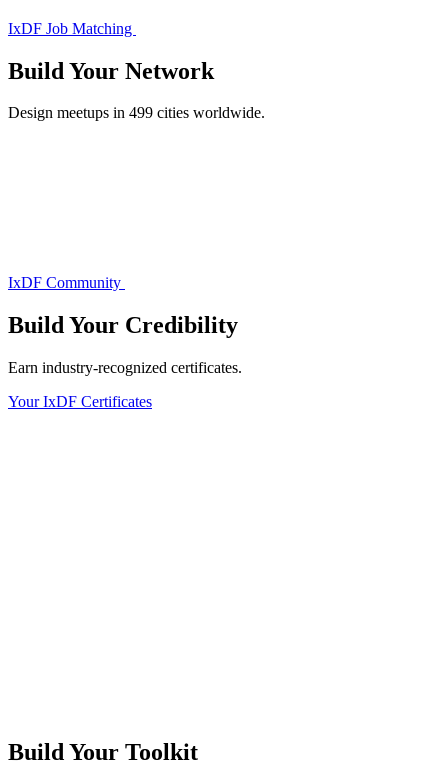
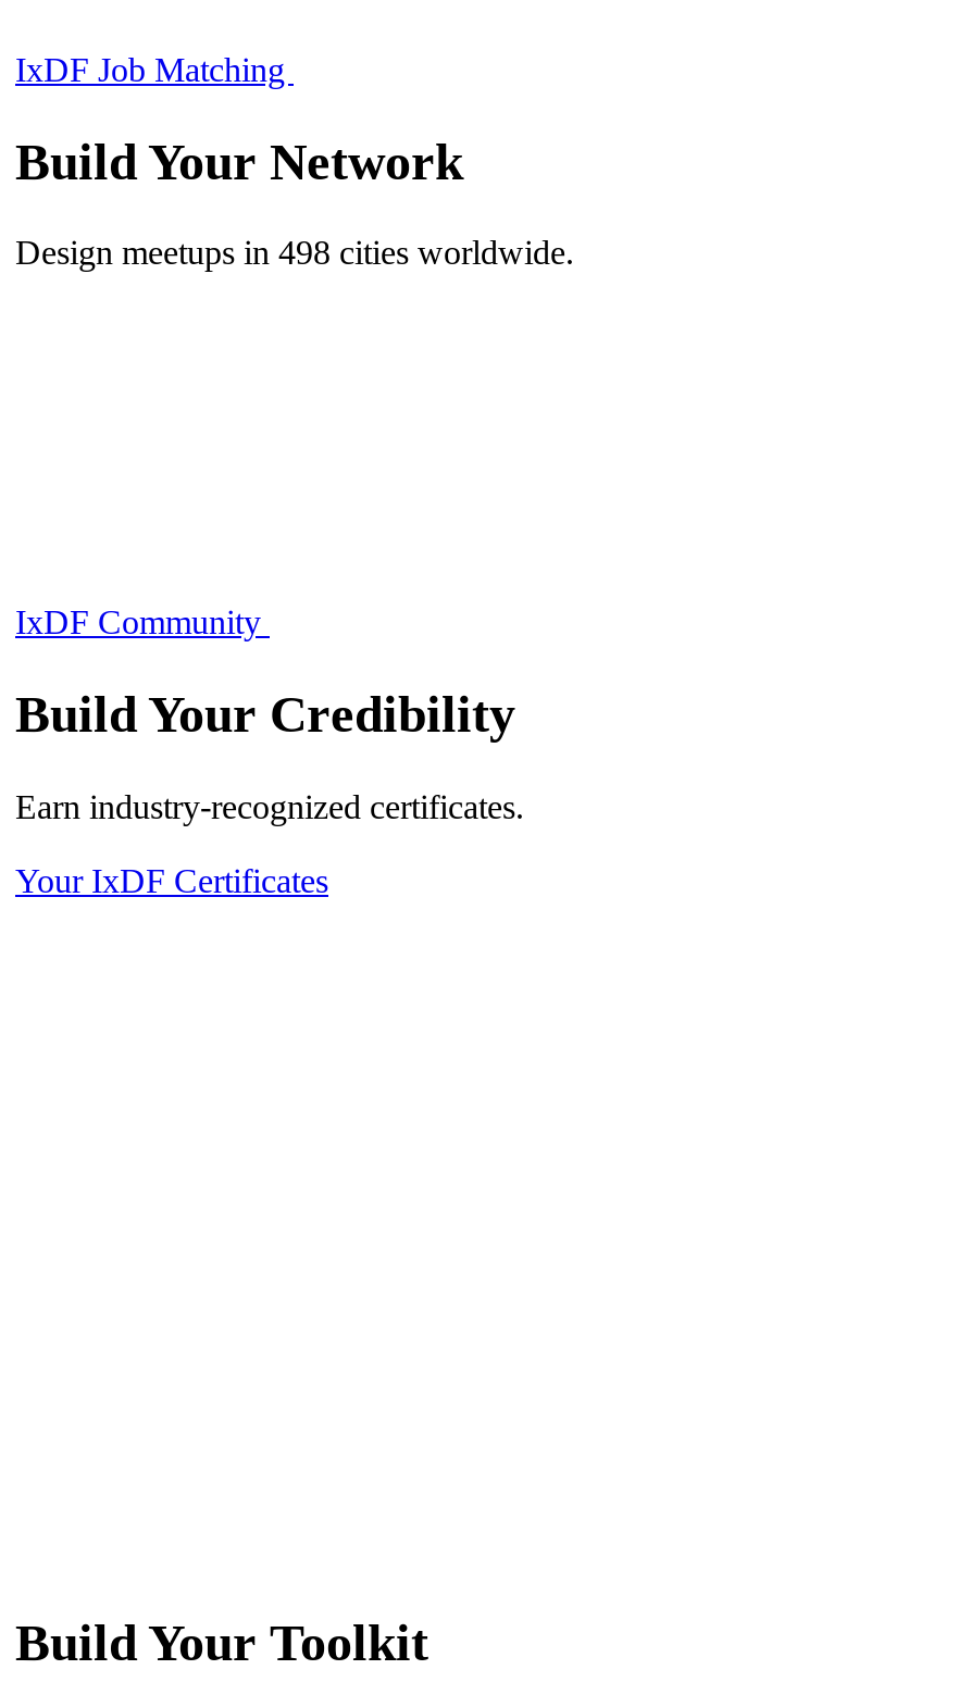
- Design meetups in 499 cities worldwide.
+ Design meetups in 498 cities worldwide.
